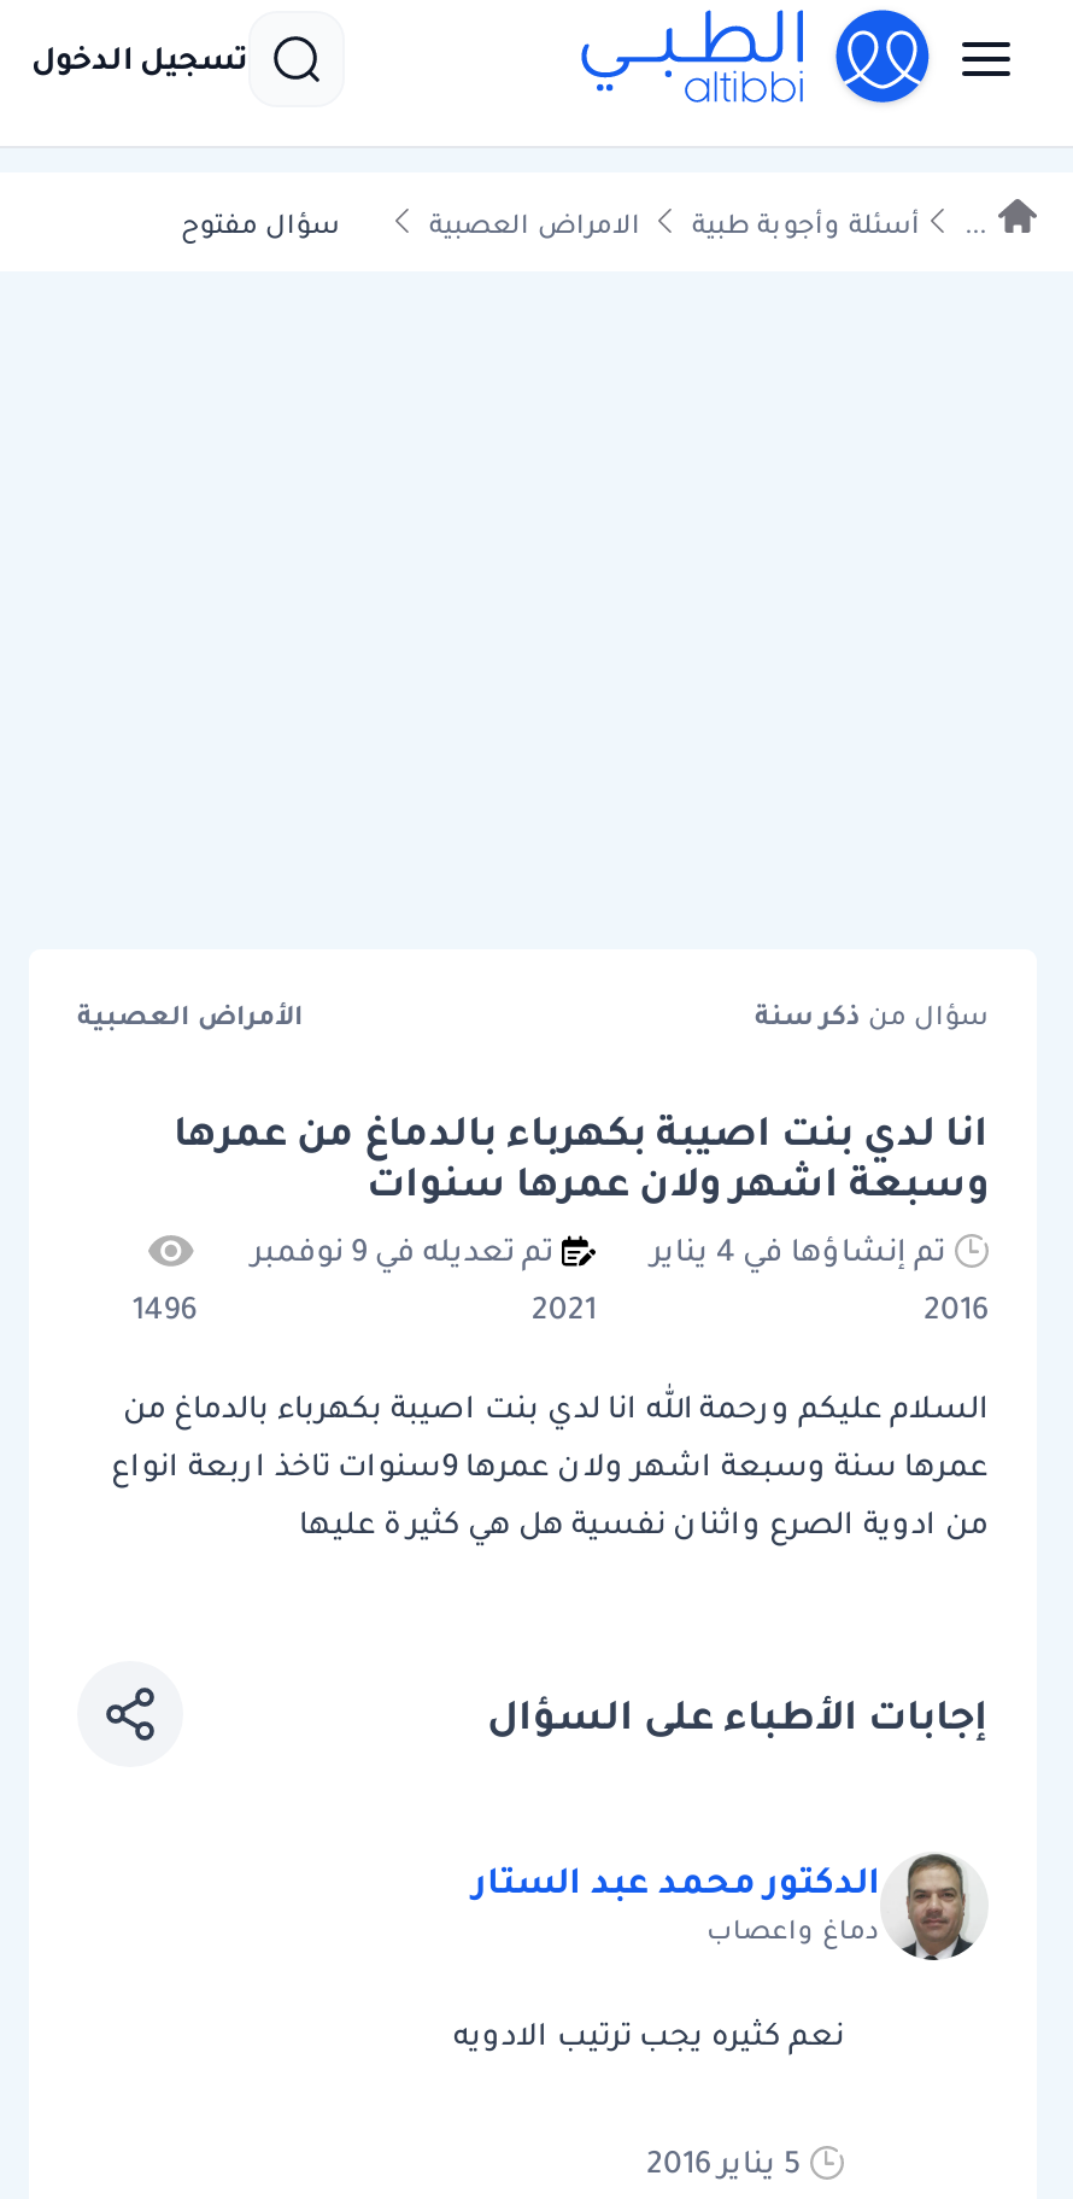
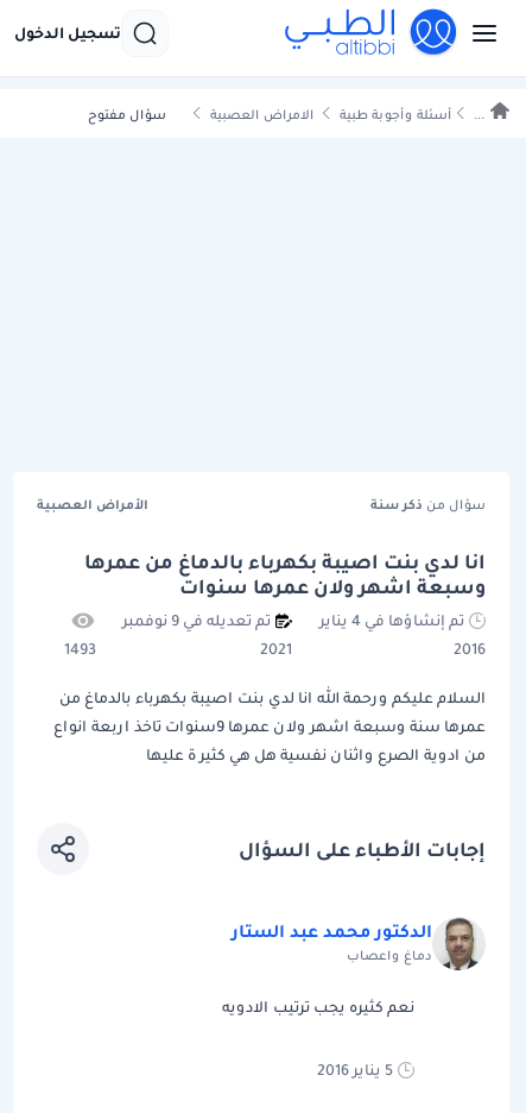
- 1496
+ 1493
